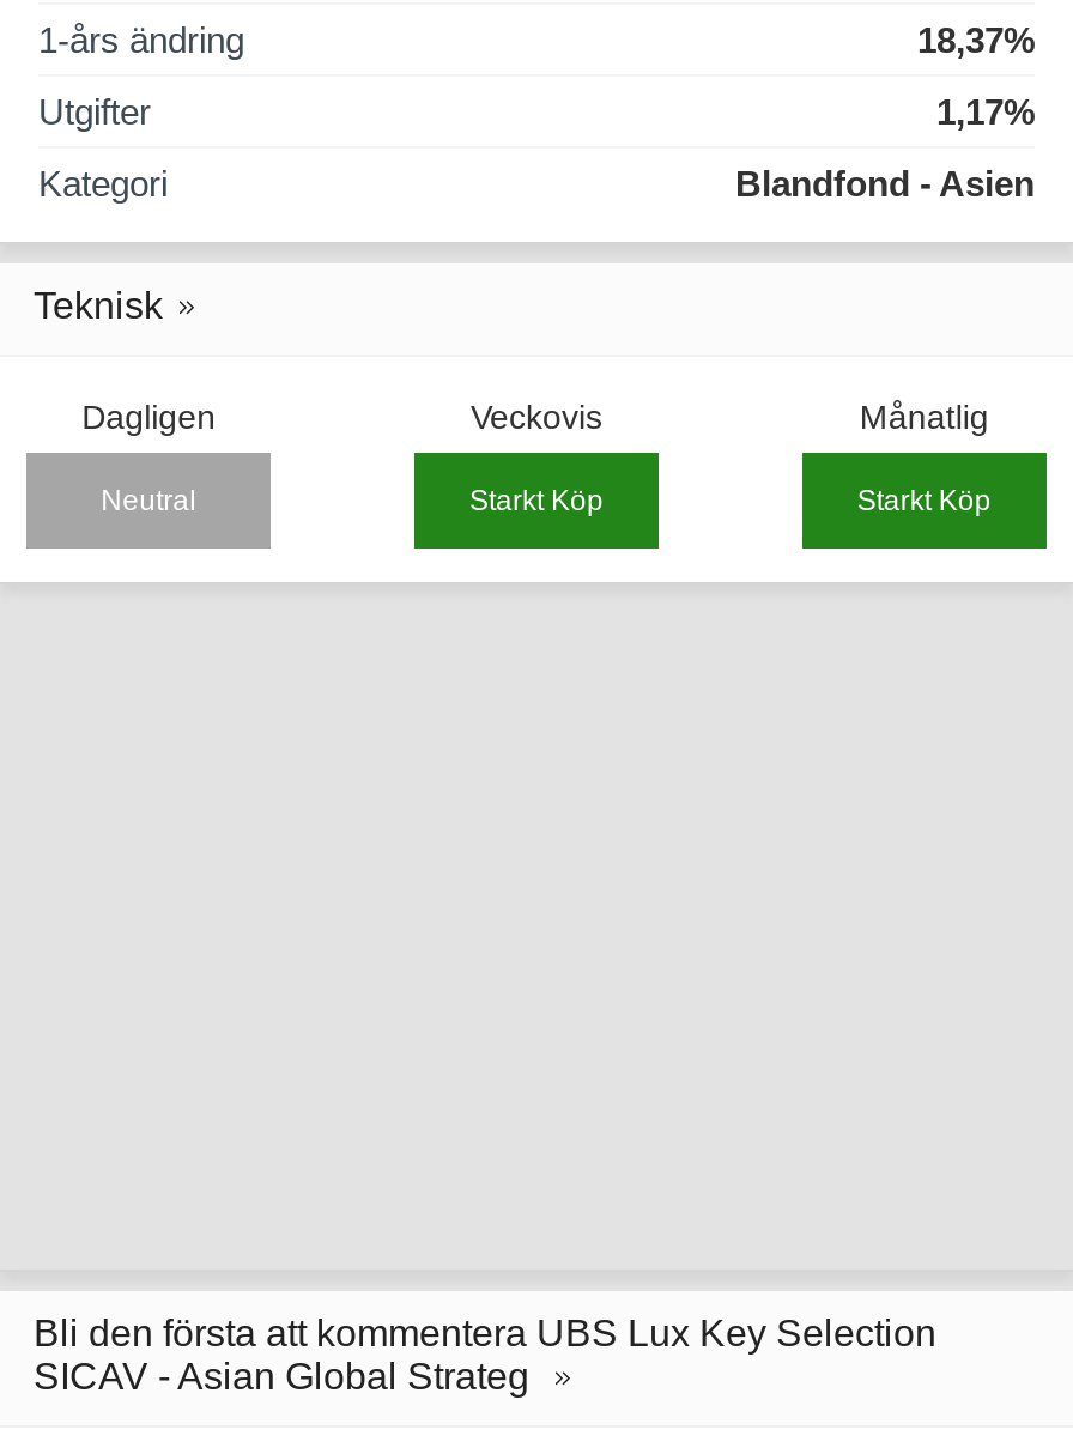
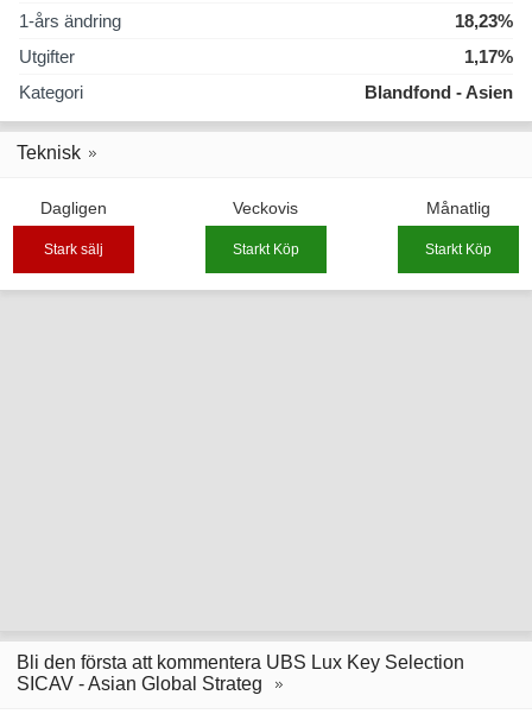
- 18,37%
+ 18,23%

- Neutral
+ Stark sälj
